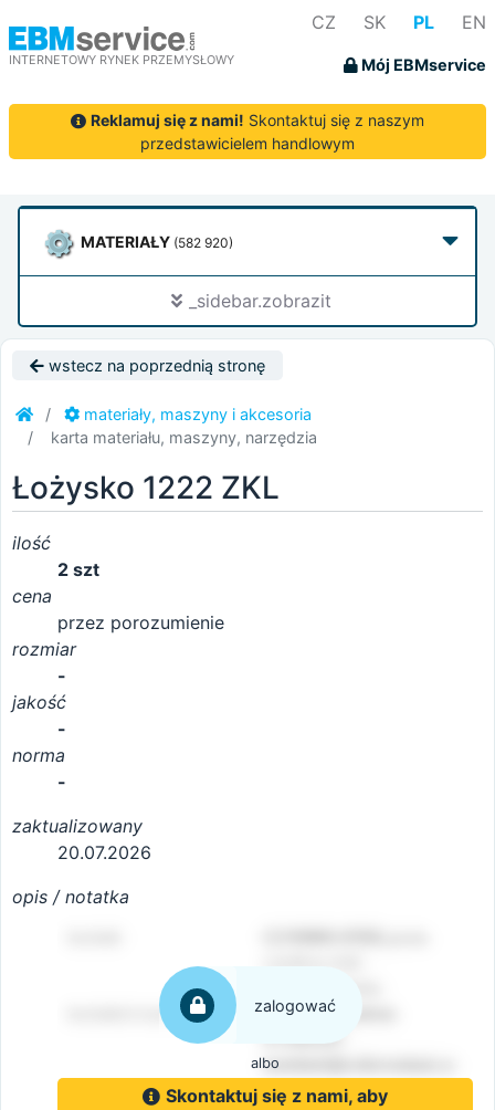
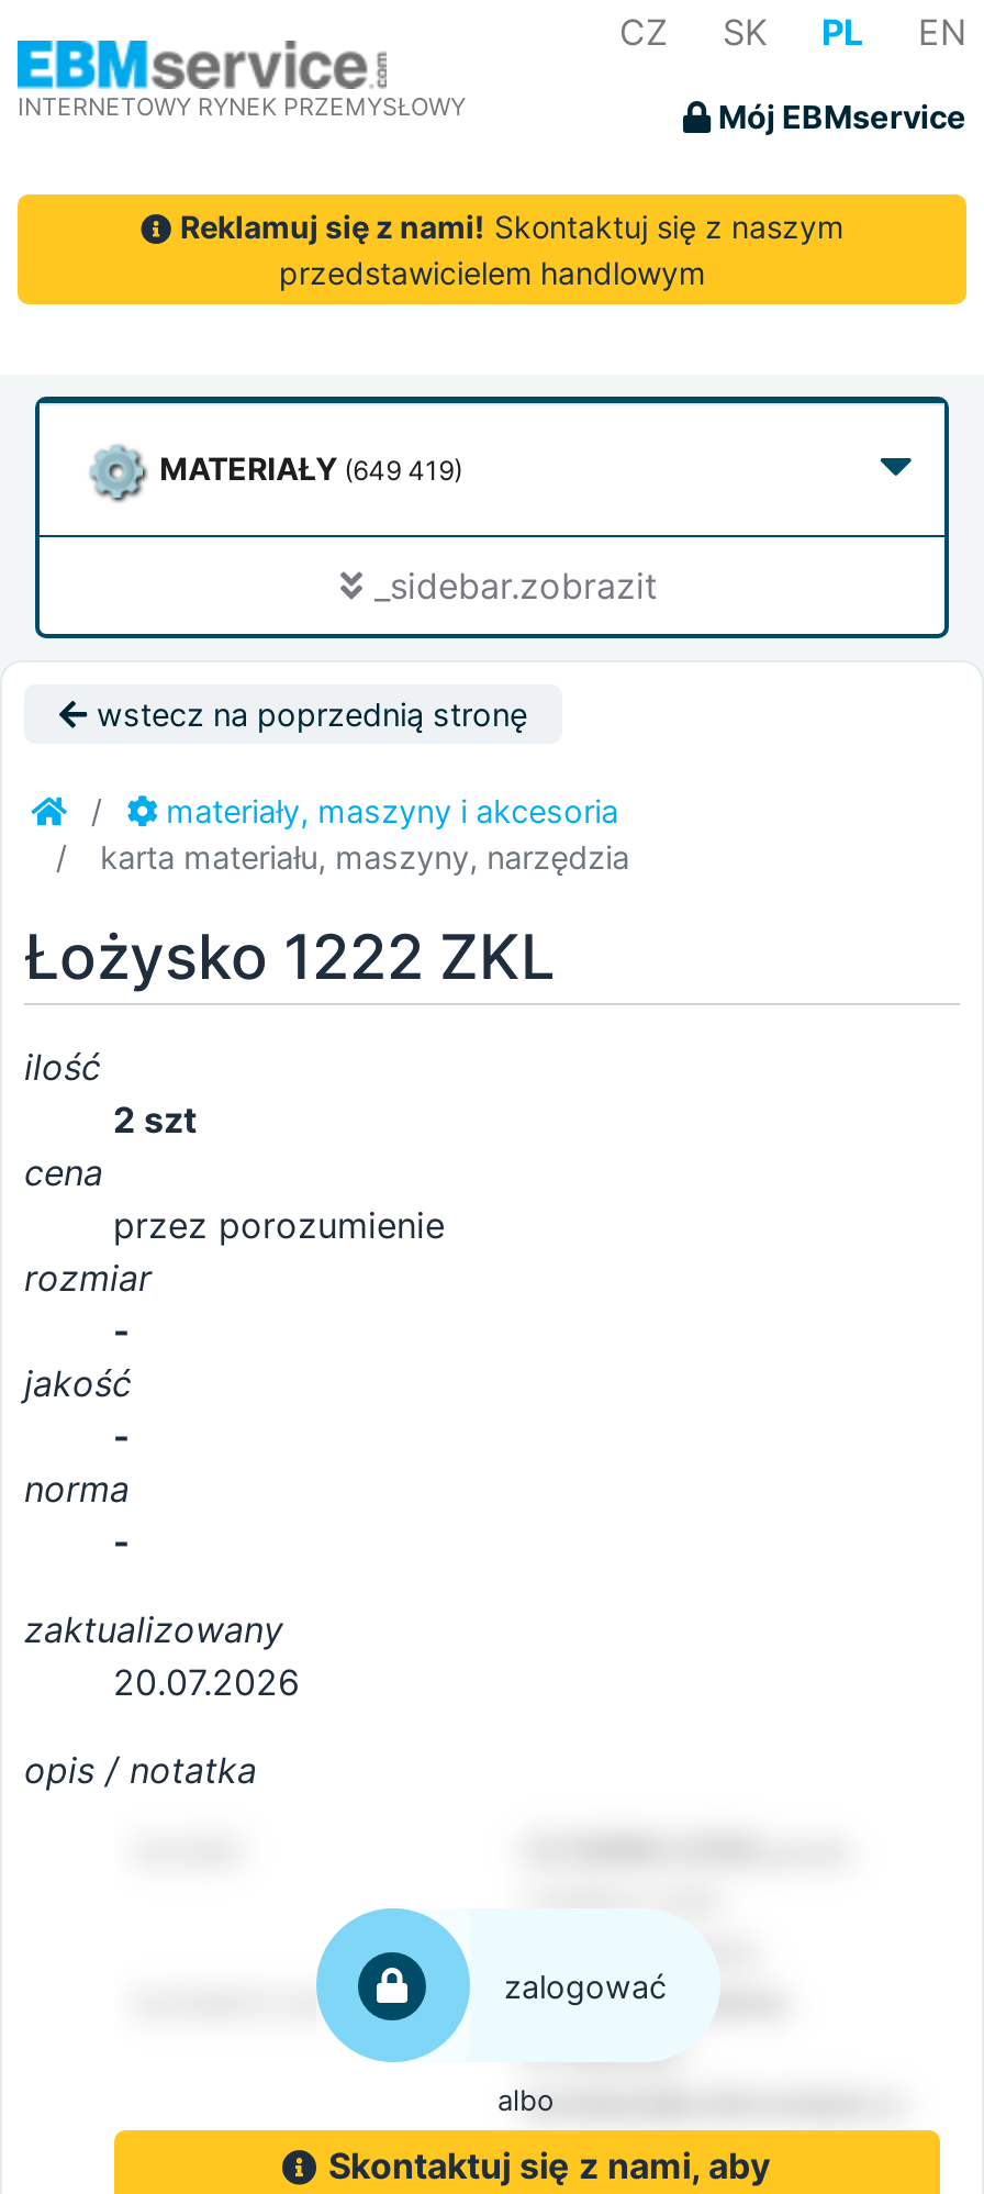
- MATERIAŁY (582 920)
+ MATERIAŁY (649 419)
